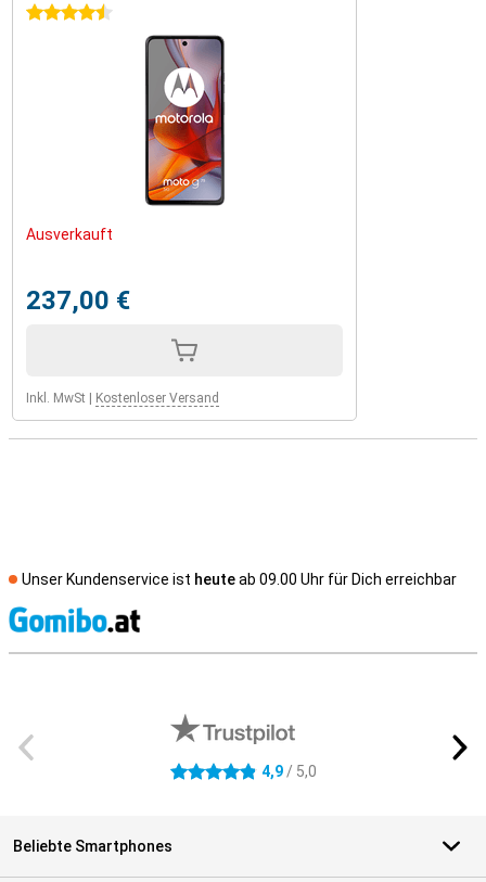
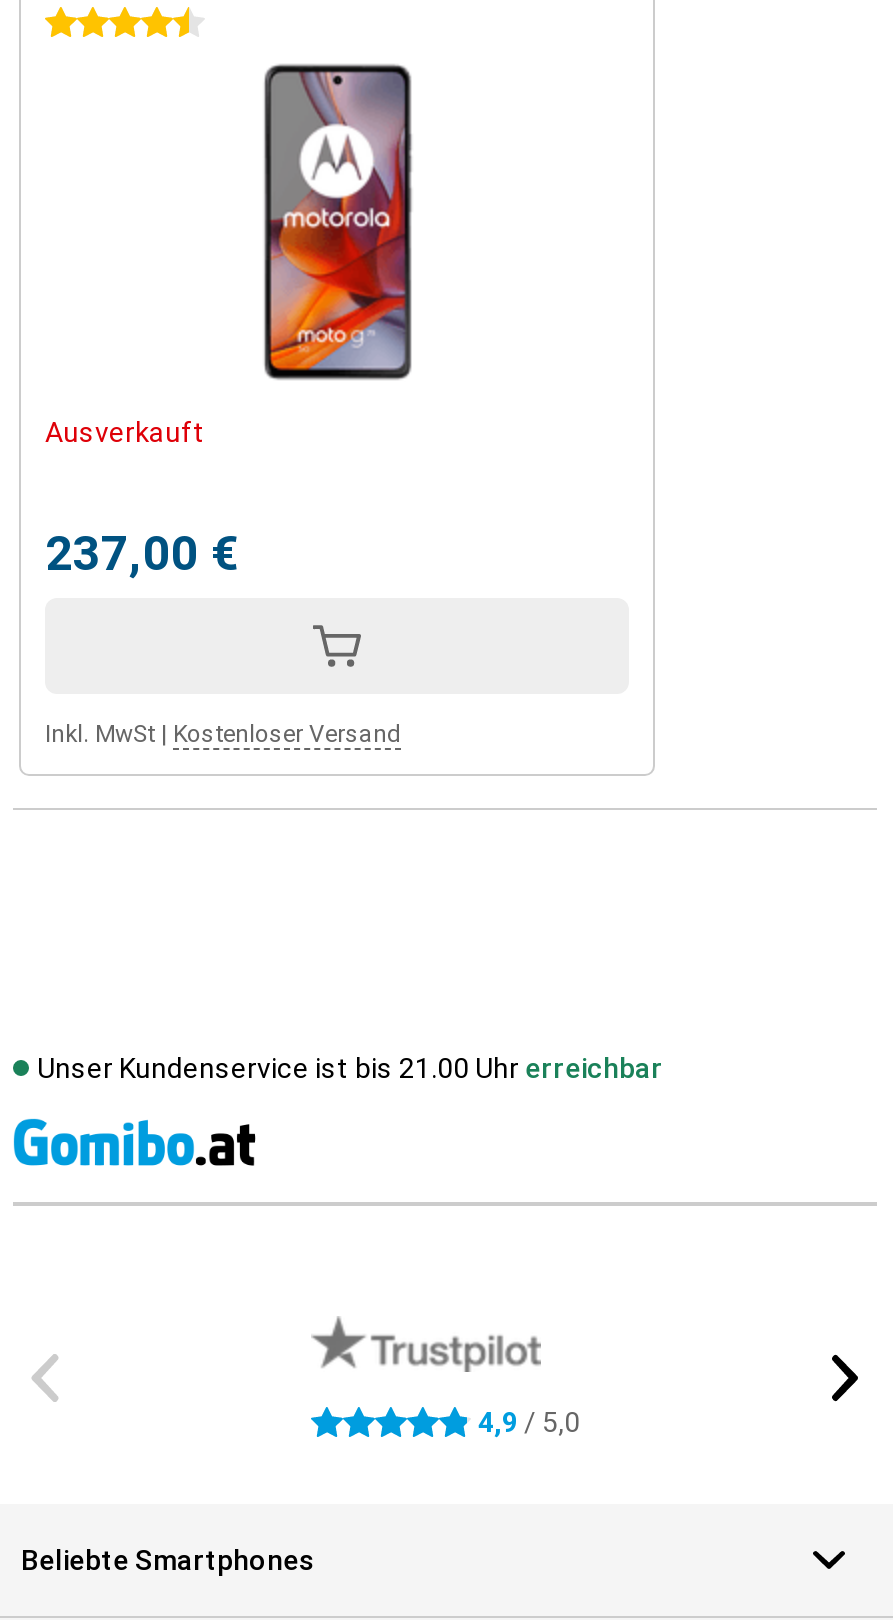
- Unser Kundenservice ist heute ab 09.00 Uhr für Dich erreichbar
+ Unser Kundenservice ist bis 21.00 Uhr erreichbar
